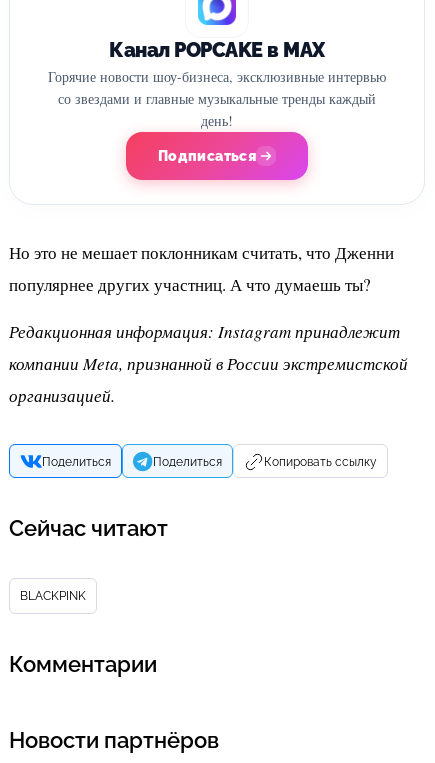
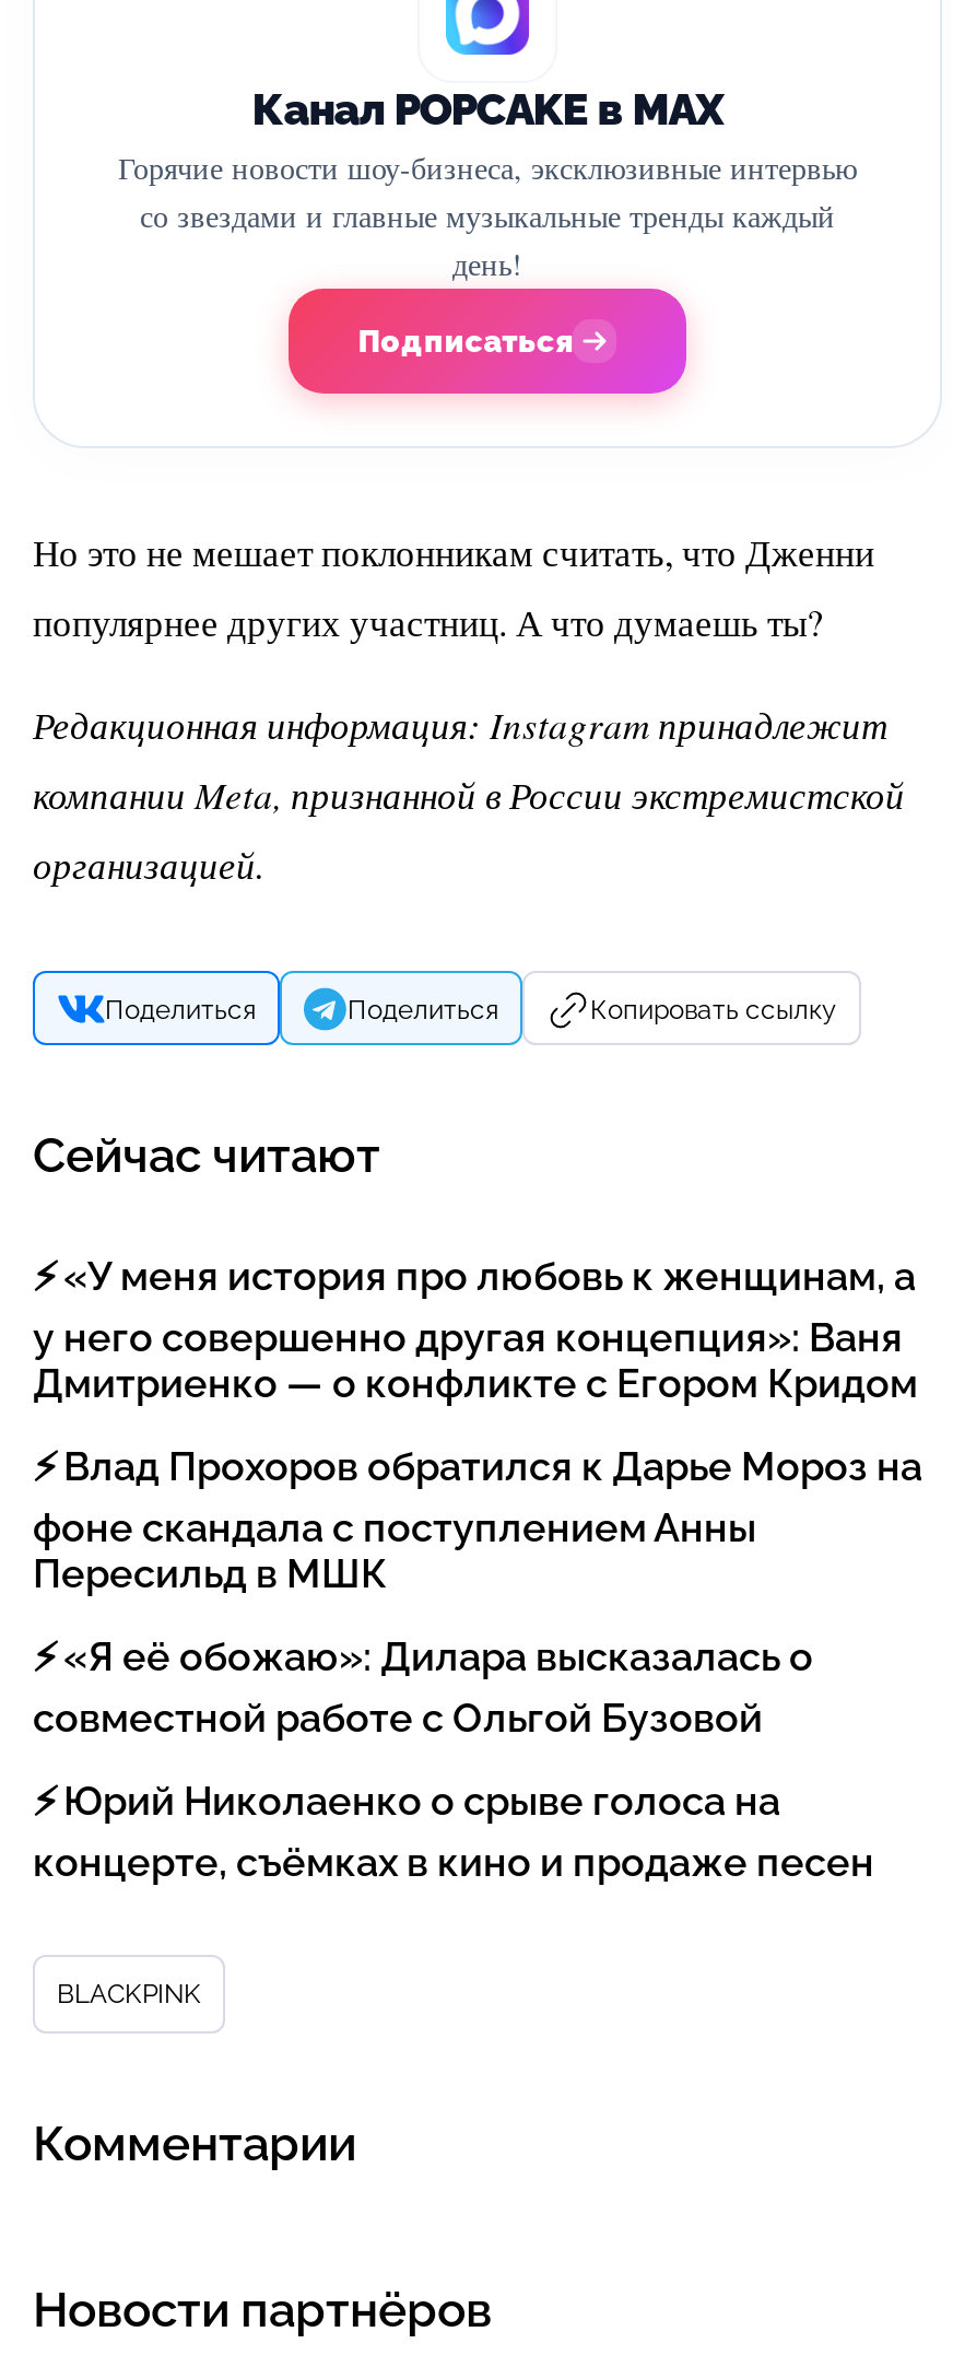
+ «У меня история про любовь к женщинам, а
+ у него совершенно другая концепция»: Ваня
+ Дмитриенко — о конфликте с Егором Кридом
+ Влад Прохоров обратился к Дарье Мороз на
+ фоне скандала с поступлением Анны
+ Пересильд в МШК
+ «Я её обожаю»: Дилара высказалась о
+ совместной работе с Ольгой Бузовой
+ Юрий Николаенко о срыве голоса на
+ концерте, съёмках в кино и продаже песен
